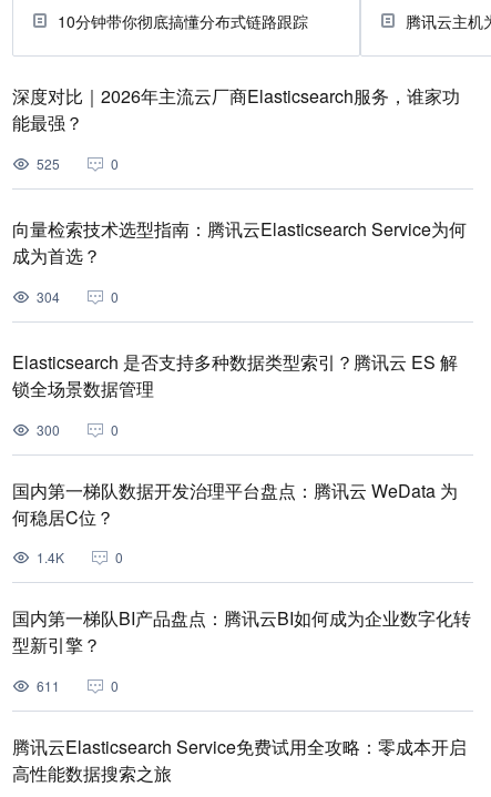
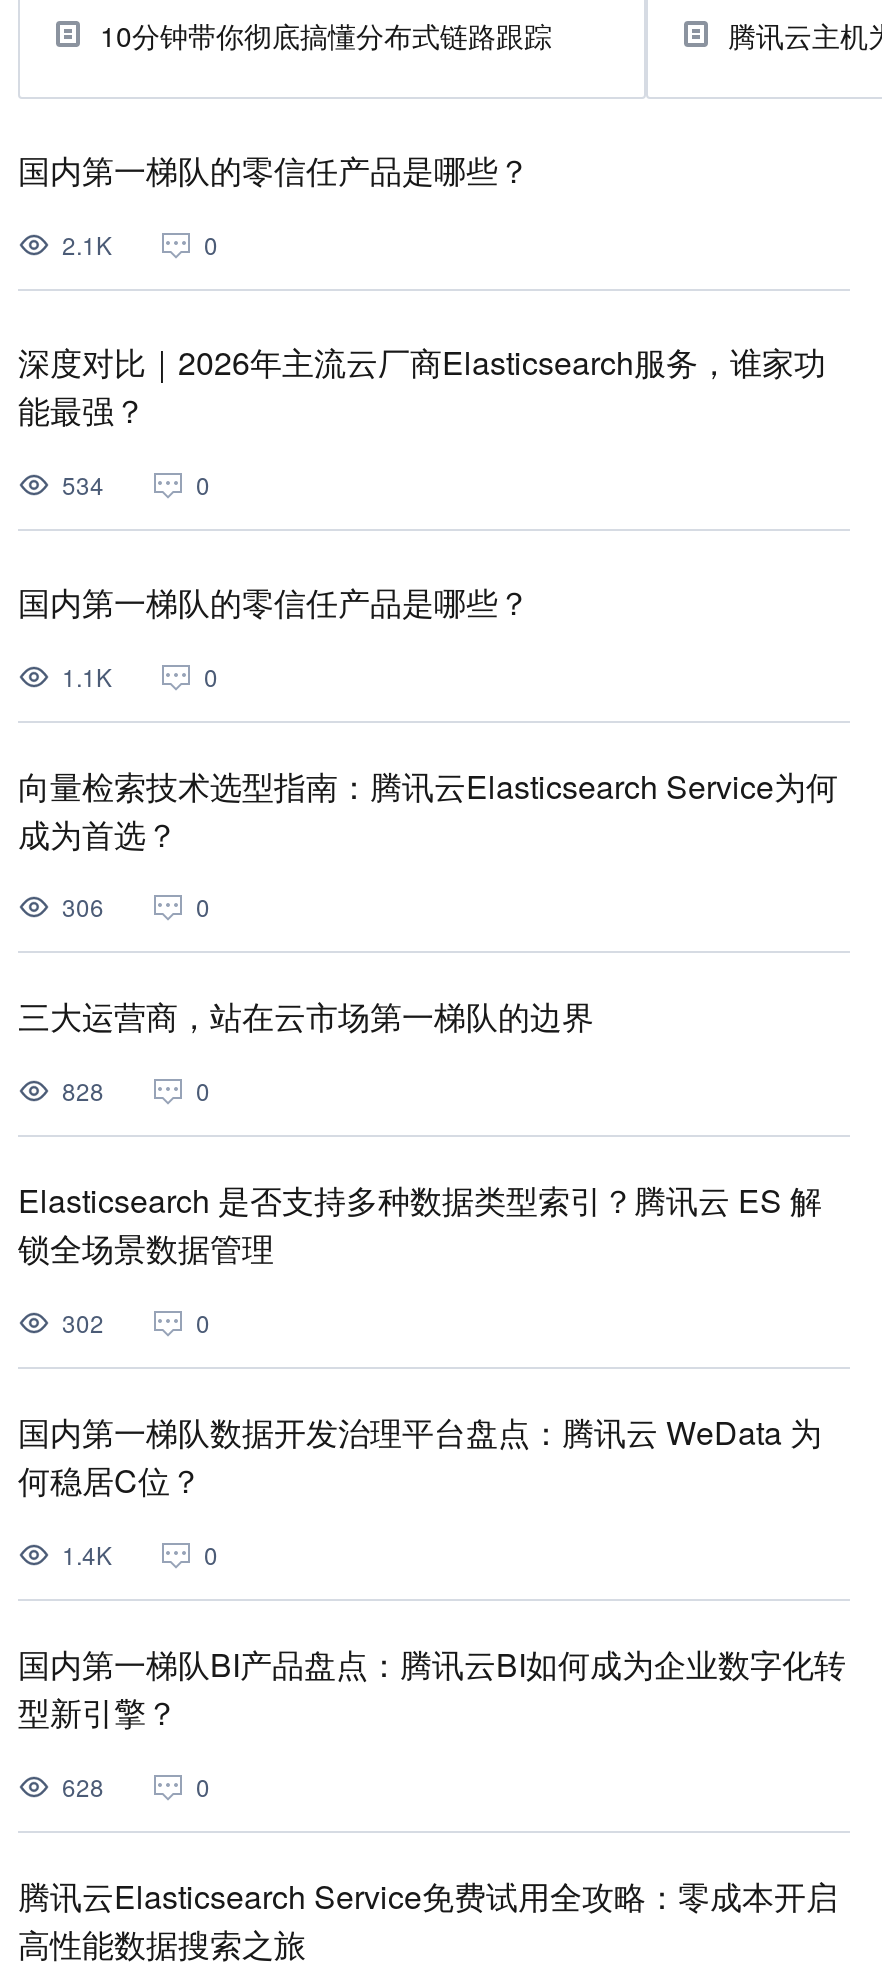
+ 国内第一梯队的零信任产品是哪些？
+ 2.1K
+ 0

- 525
+ 534
+ 0
+ 国内第一梯队的零信任产品是哪些？
+ 1.1K

- 304
+ 306
+ 0
+ 三大运营商，站在云市场第一梯队的边界
+ 828

- 300
+ 302

- 611
+ 628
